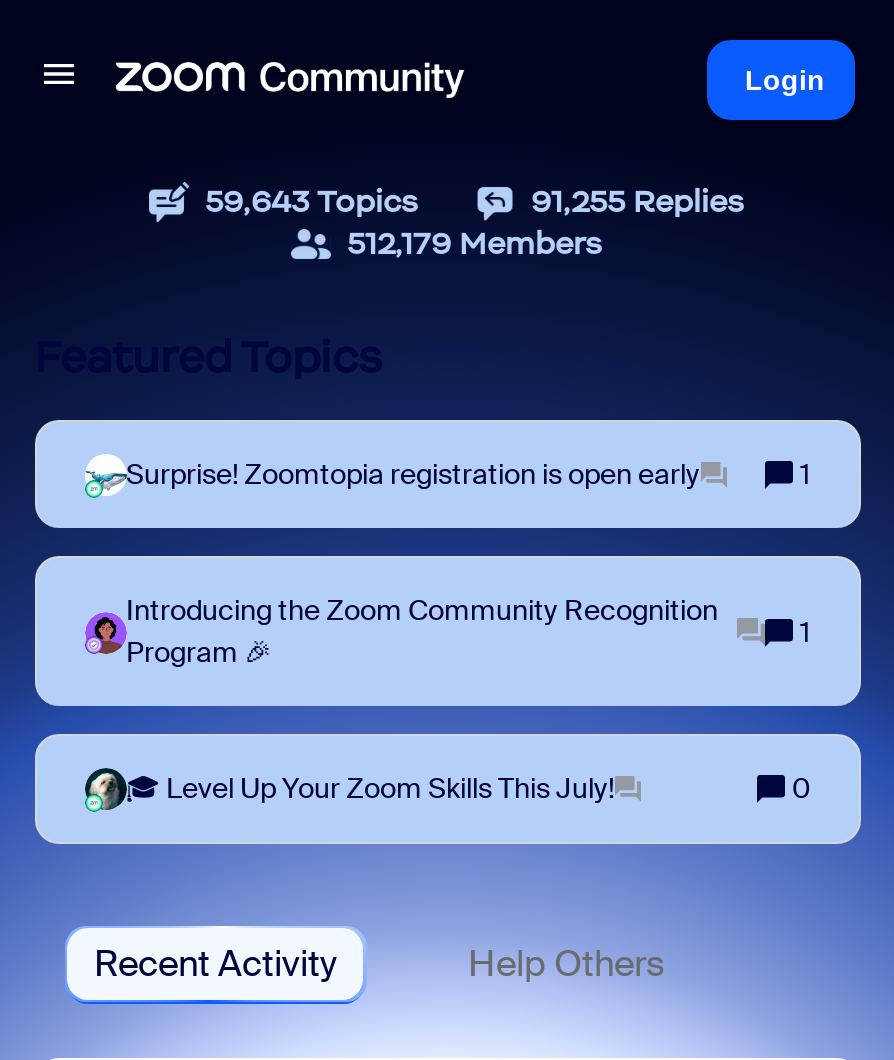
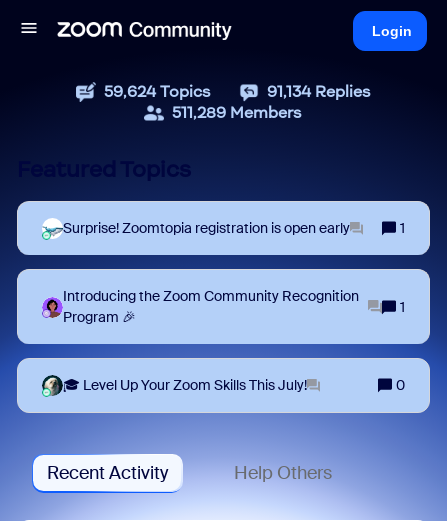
- 59,643 Topics
+ 59,624 Topics

- 91,255 Replies
+ 91,134 Replies

- 512,179 Members
+ 511,289 Members
